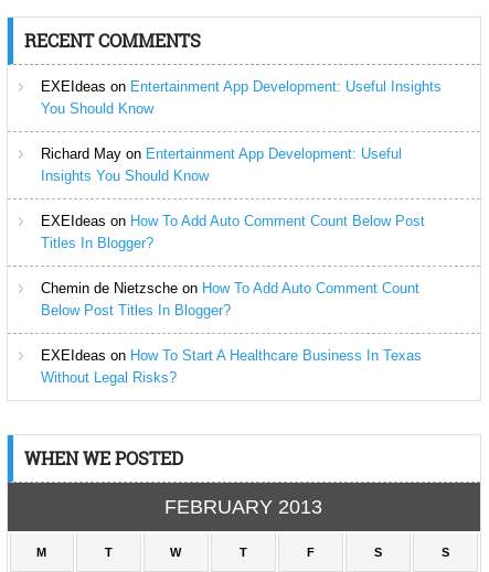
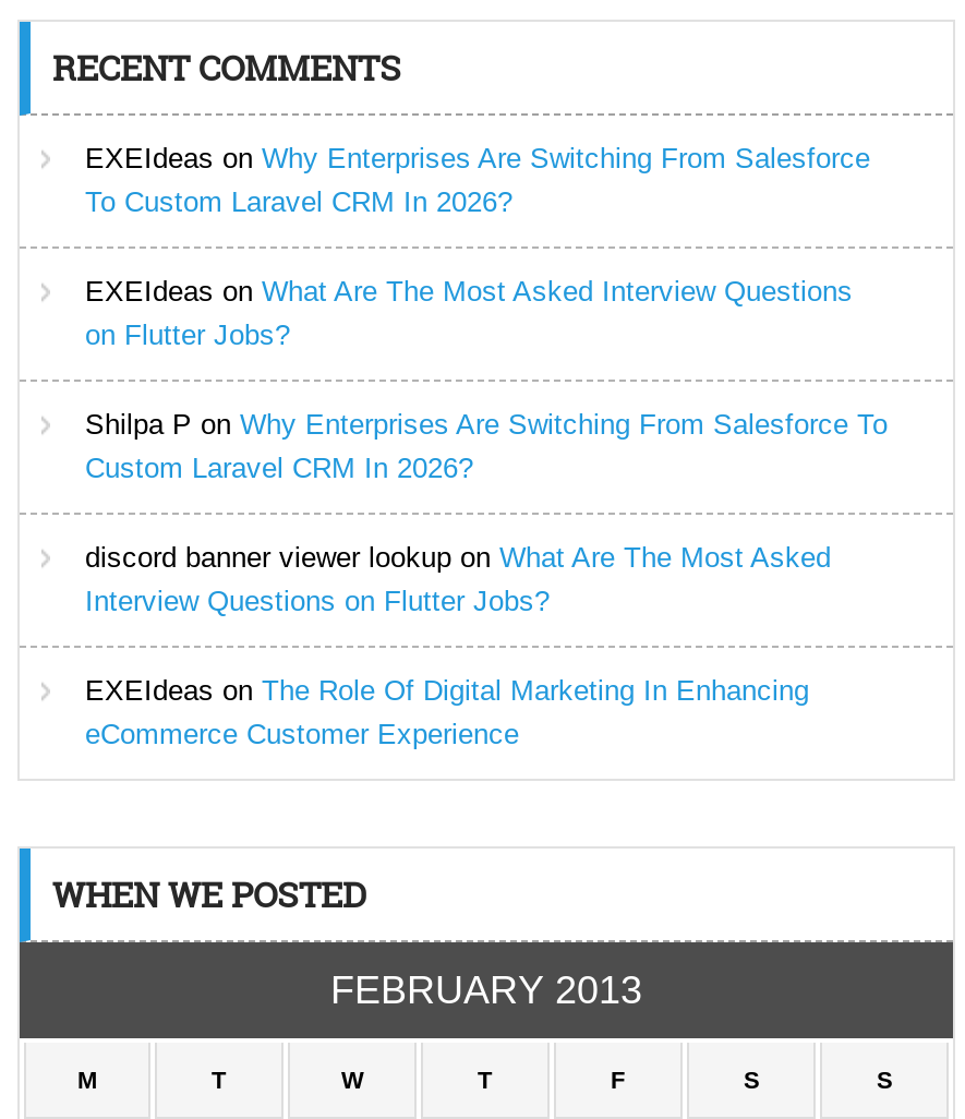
- EXEIdeas on Entertainment App Development: Useful Insights
- You Should Know
+ EXEIdeas on Why Enterprises Are Switching From Salesforce
+ To Custom Laravel CRM In 2026?

- Richard May on Entertainment App Development: Useful
- Insights You Should Know
+ EXEIdeas on What Are The Most Asked Interview Questions
+ on Flutter Jobs?

- EXEIdeas on How To Add Auto Comment Count Below Post
- Titles In Blogger?
+ Shilpa P on Why Enterprises Are Switching From Salesforce To
+ Custom Laravel CRM In 2026?

- Chemin de Nietzsche on How To Add Auto Comment Count
- Below Post Titles In Blogger?
+ discord banner viewer lookup on What Are The Most Asked
+ Interview Questions on Flutter Jobs?

- EXEIdeas on How To Start A Healthcare Business In Texas
- Without Legal Risks?
+ EXEIdeas on The Role Of Digital Marketing In Enhancing
+ eCommerce Customer Experience
